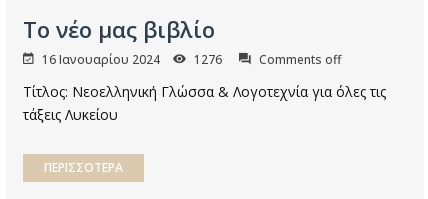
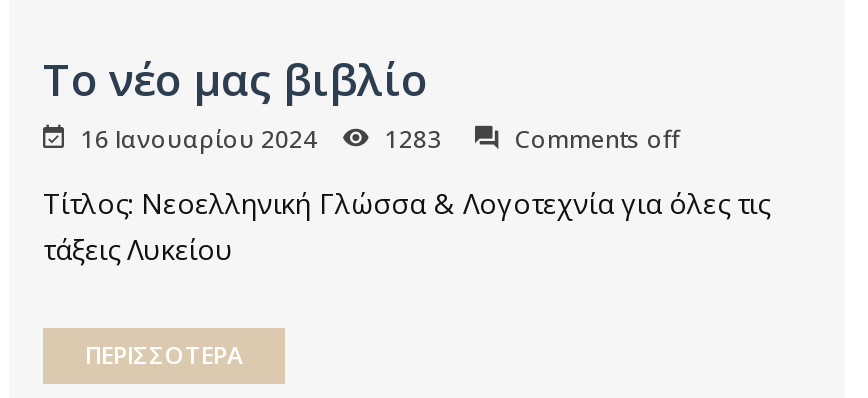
- 16 Ιανουαρίου 2024 1276
+ 16 Ιανουαρίου 2024 1283
